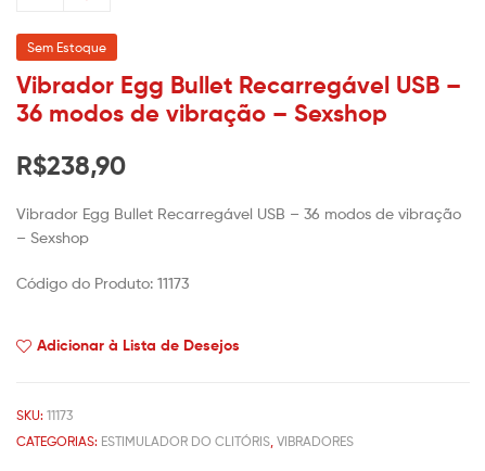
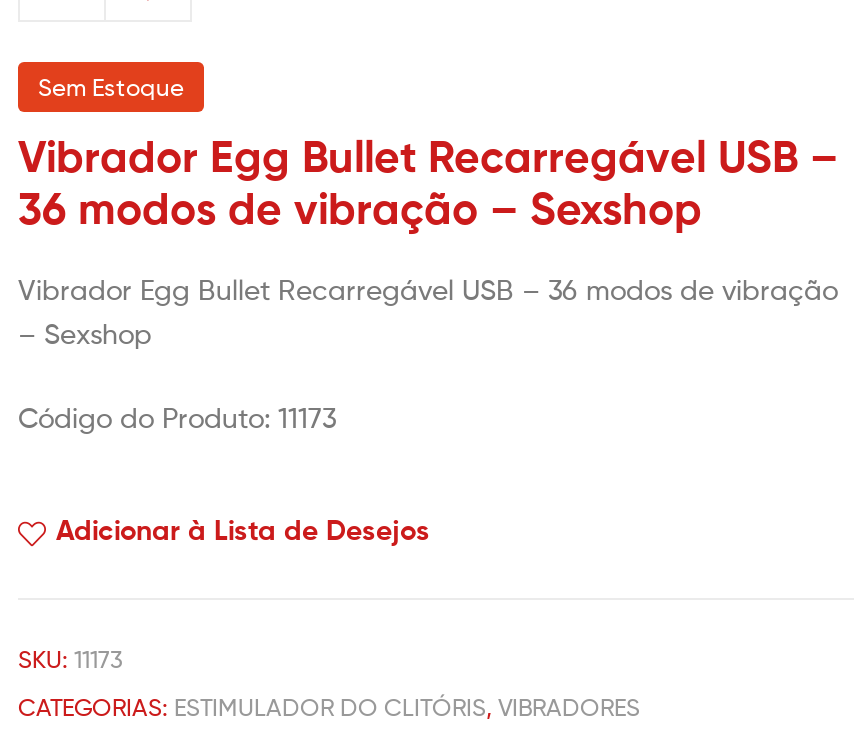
- R$238,90
